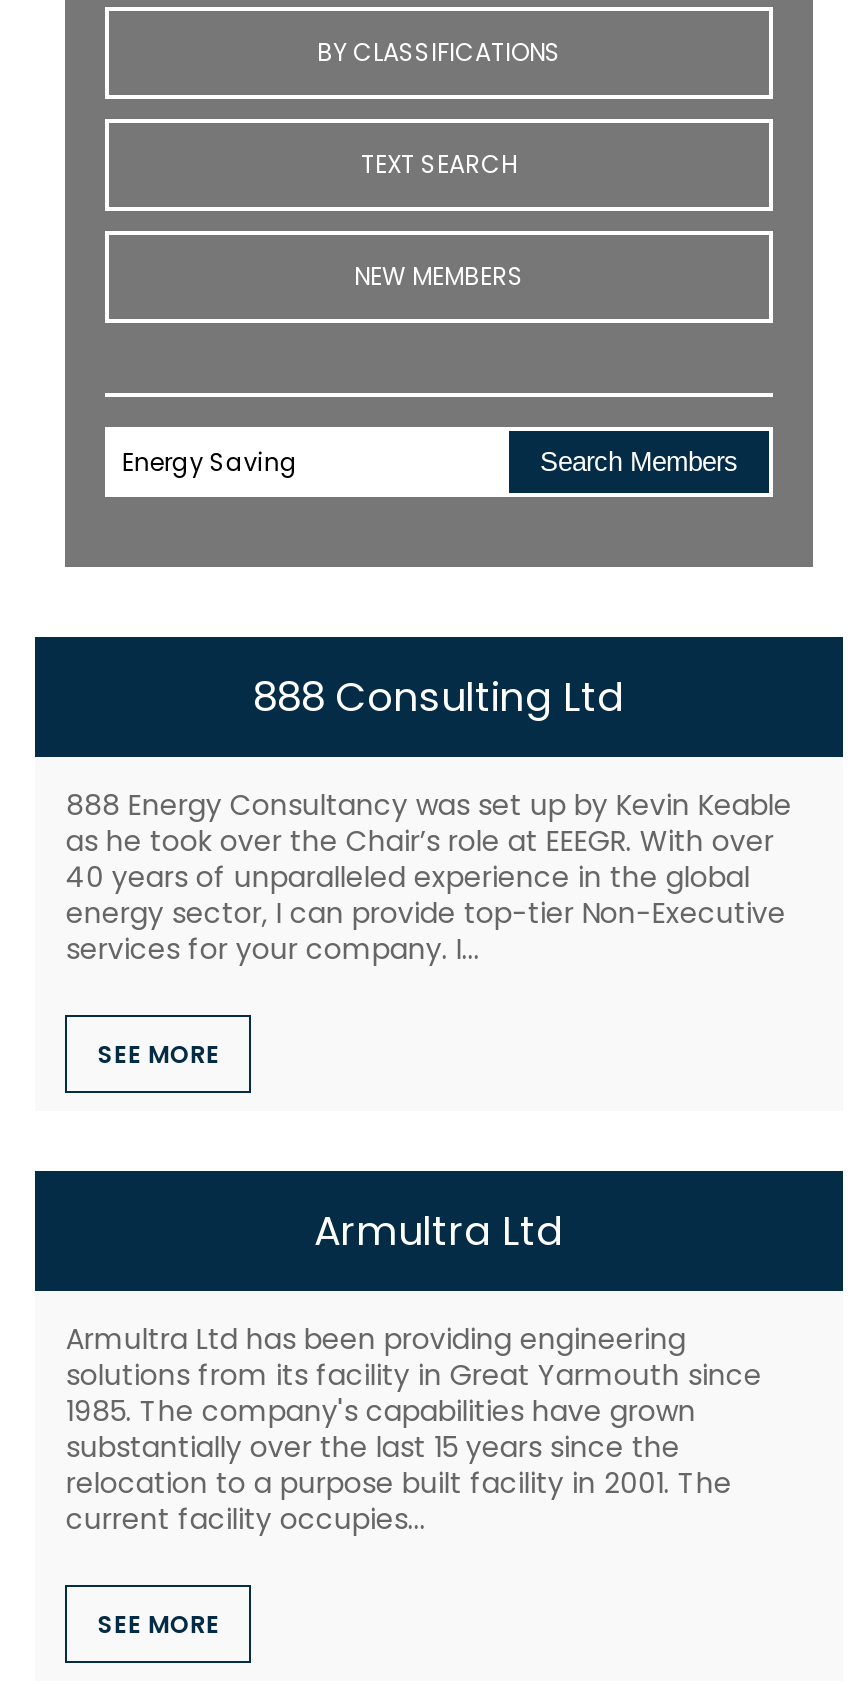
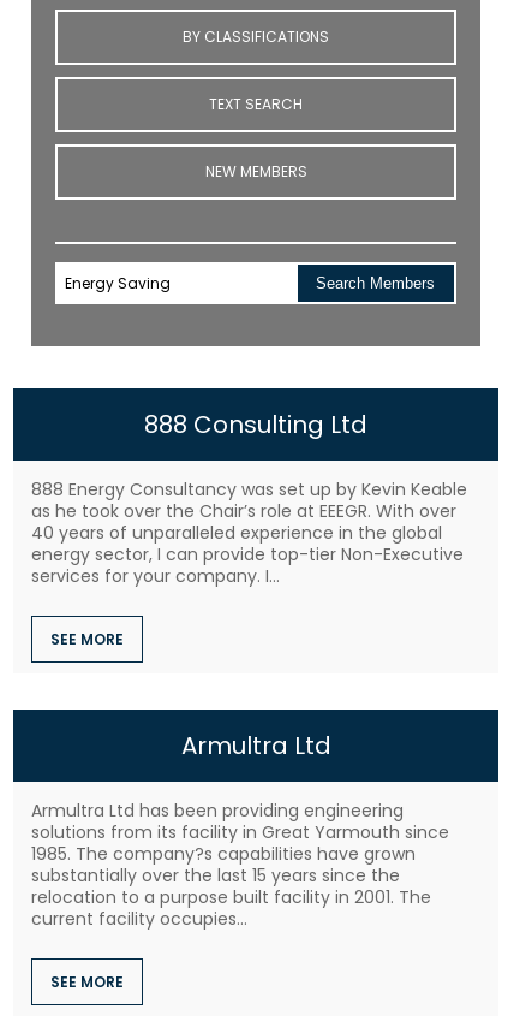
- 1985. The company's capabilities have grown
+ 1985. The company?s capabilities have grown
